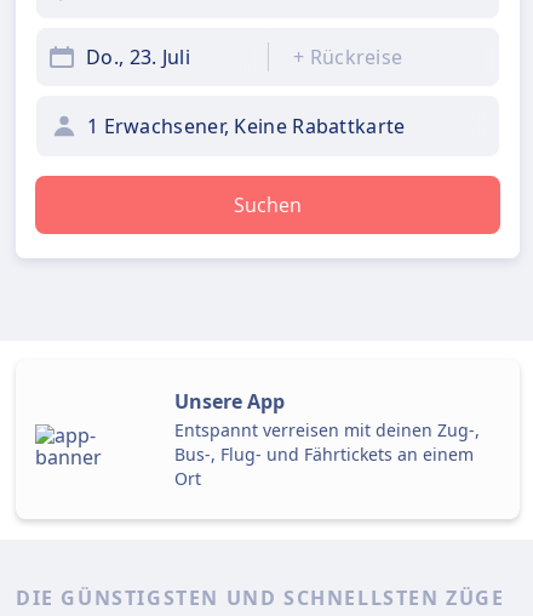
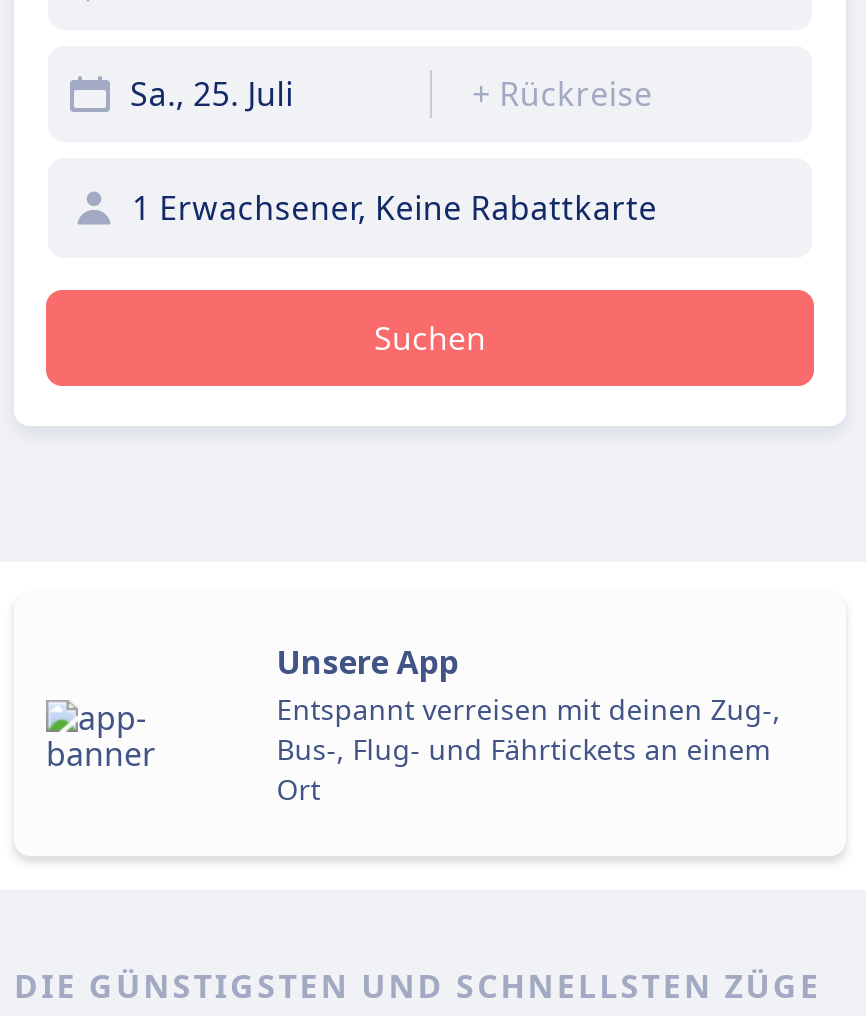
- Do., 23. Juli
+ Sa., 25. Juli
